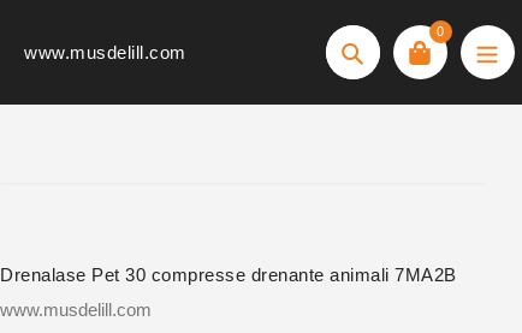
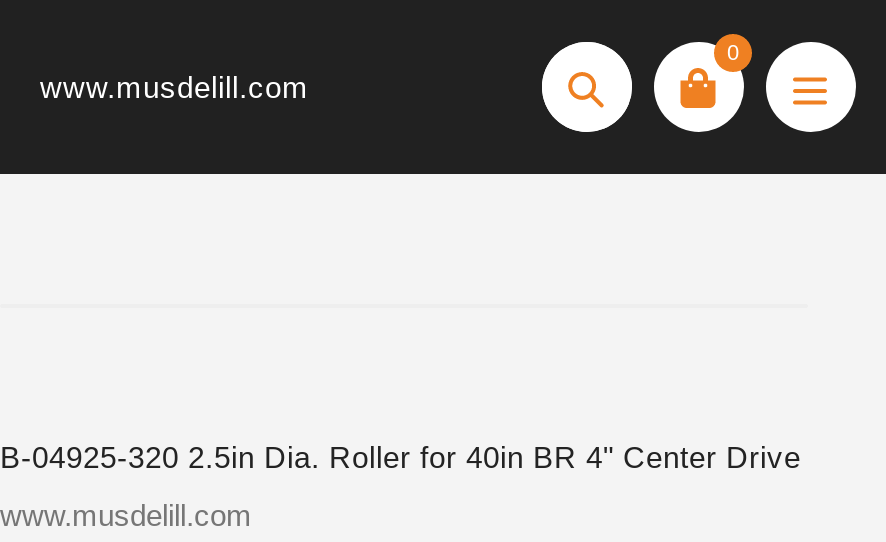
- Drenalase Pet 30 compresse drenante animali 7MA2B
+ B-04925-320 2.5in Dia. Roller for 40in BR 4" Center Drive
